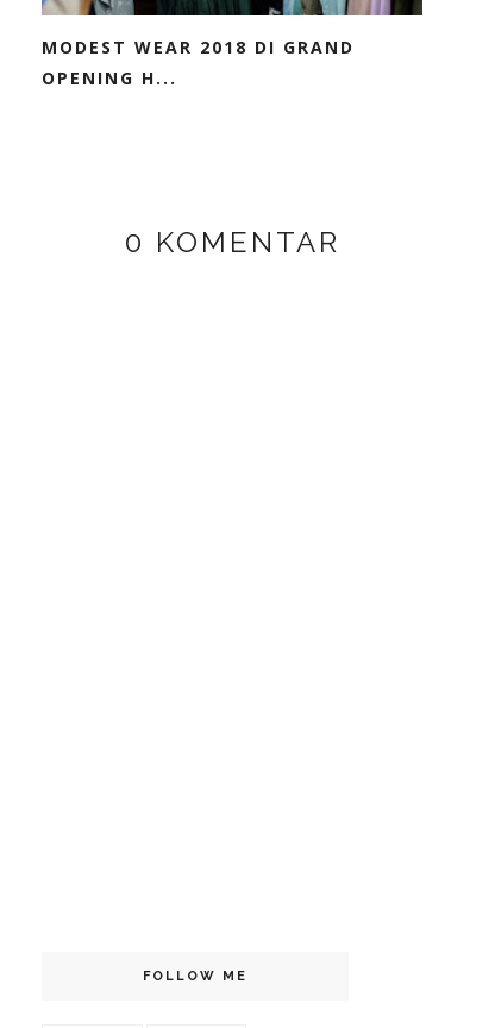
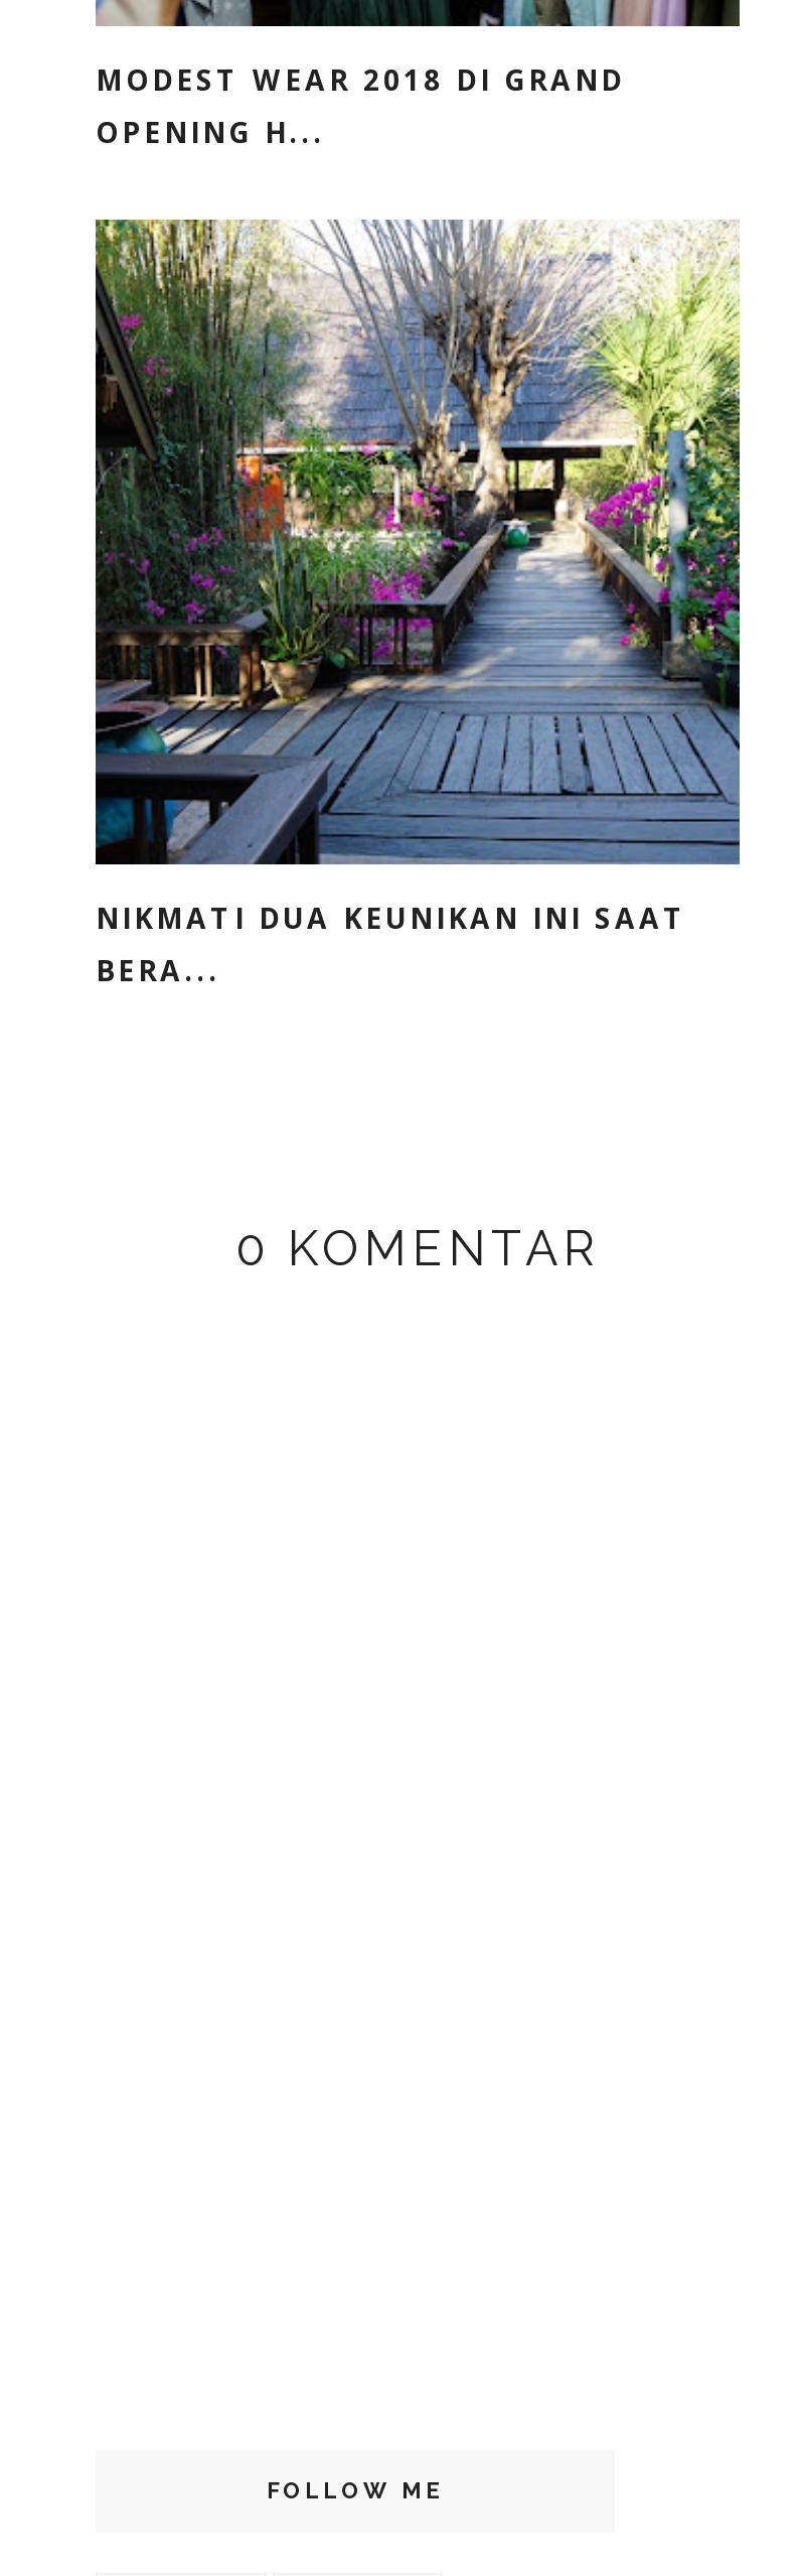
+ [image]
+ NIKMATI DUA KEUNIKAN INI SAAT
+ BERA...
